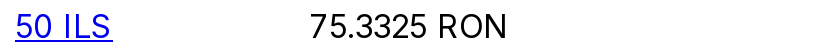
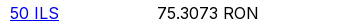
- 75.3325 RON
+ 75.3073 RON
